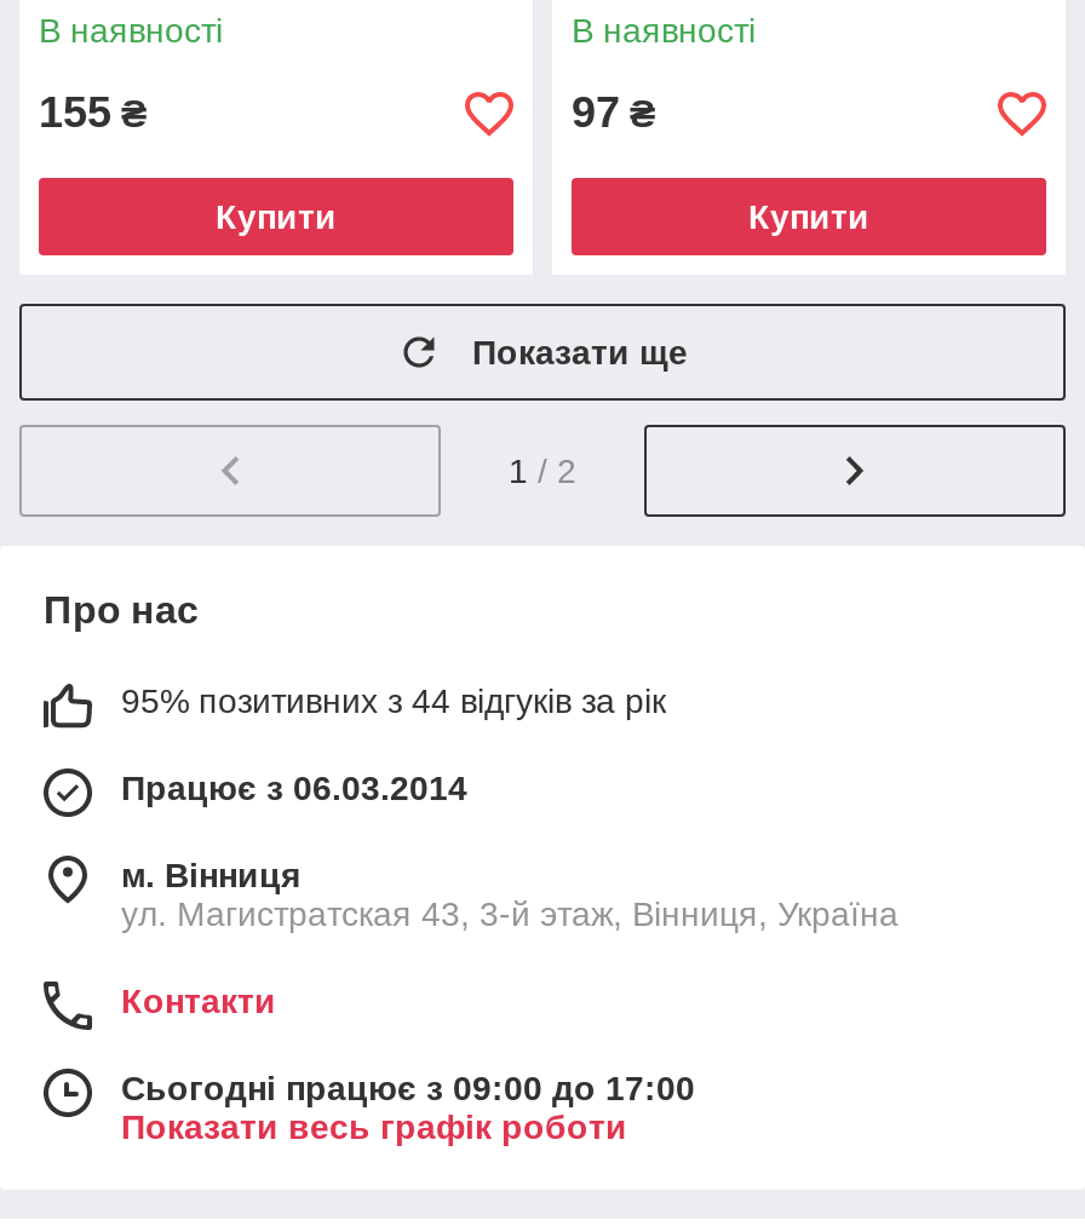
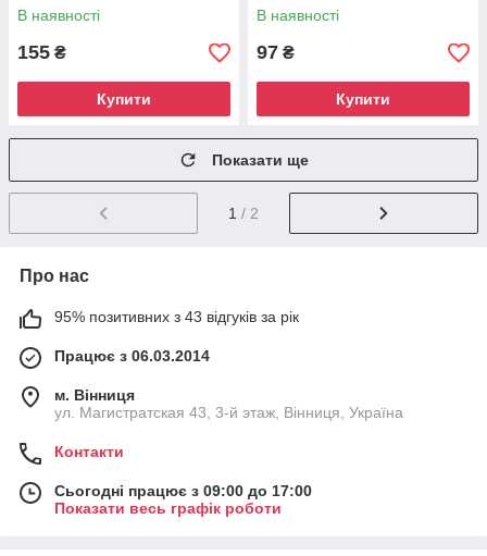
- 95% позитивних з 44 відгуків за рік
+ 95% позитивних з 43 відгуків за рік
